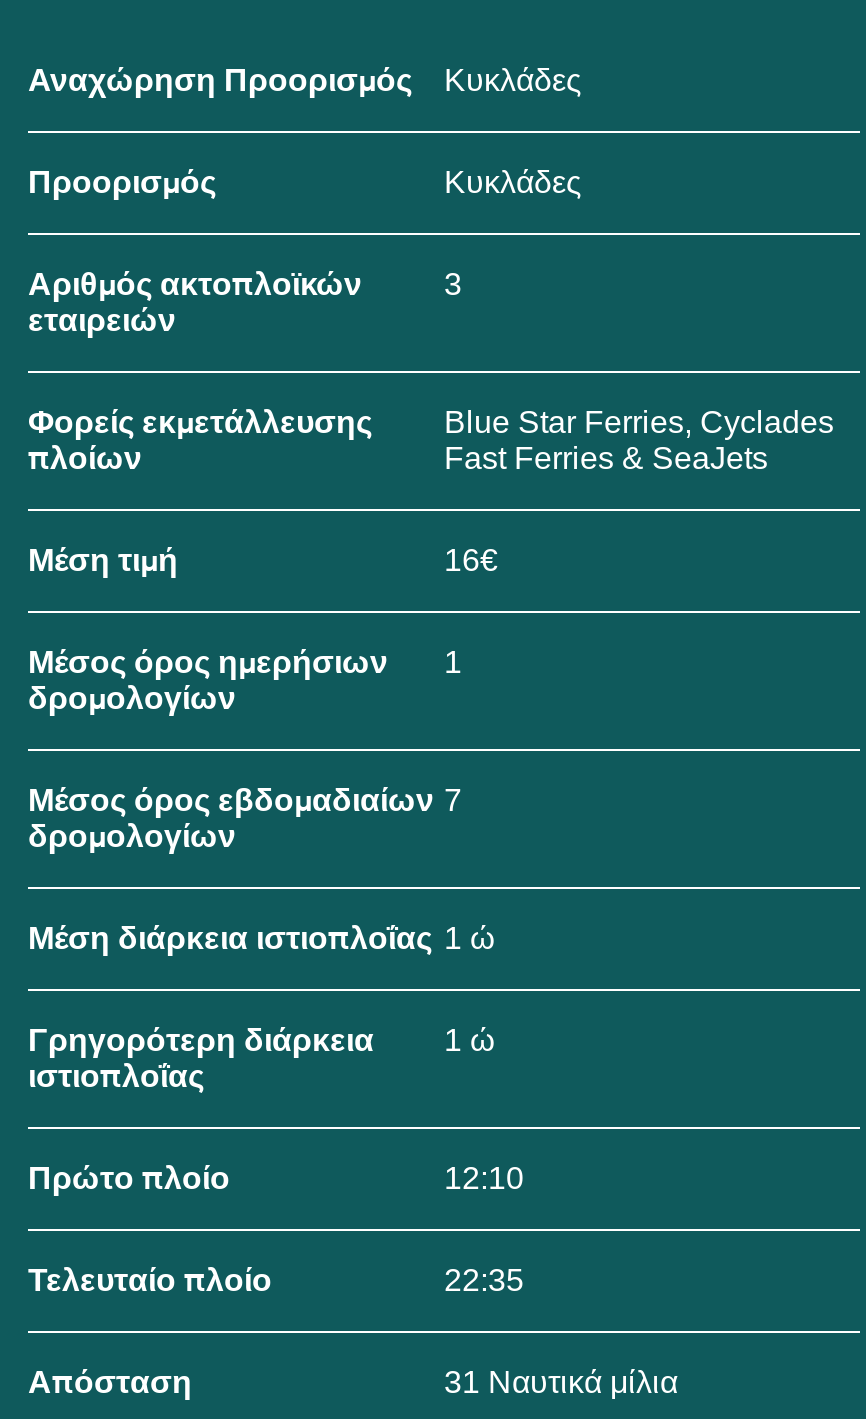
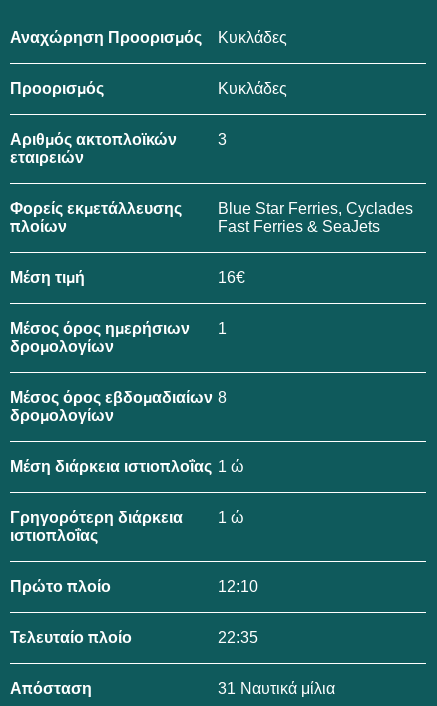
- Μέσος όρος εβδομαδιαίων 7
+ Μέσος όρος εβδομαδιαίων 8
